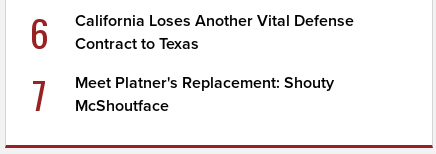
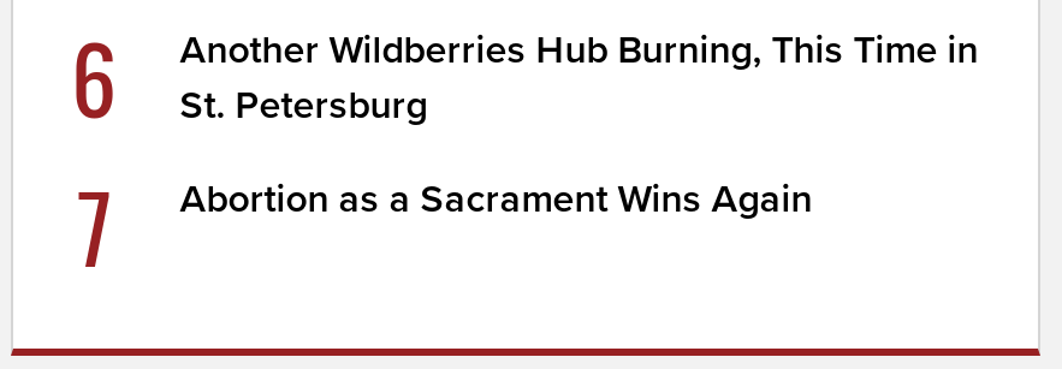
- California Loses Another Vital Defense
- Contract to Texas
+ Another Wildberries Hub Burning, This Time in
+ St. Petersburg

- Meet Platner's Replacement: Shouty
- McShoutface
+ Abortion as a Sacrament Wins Again
